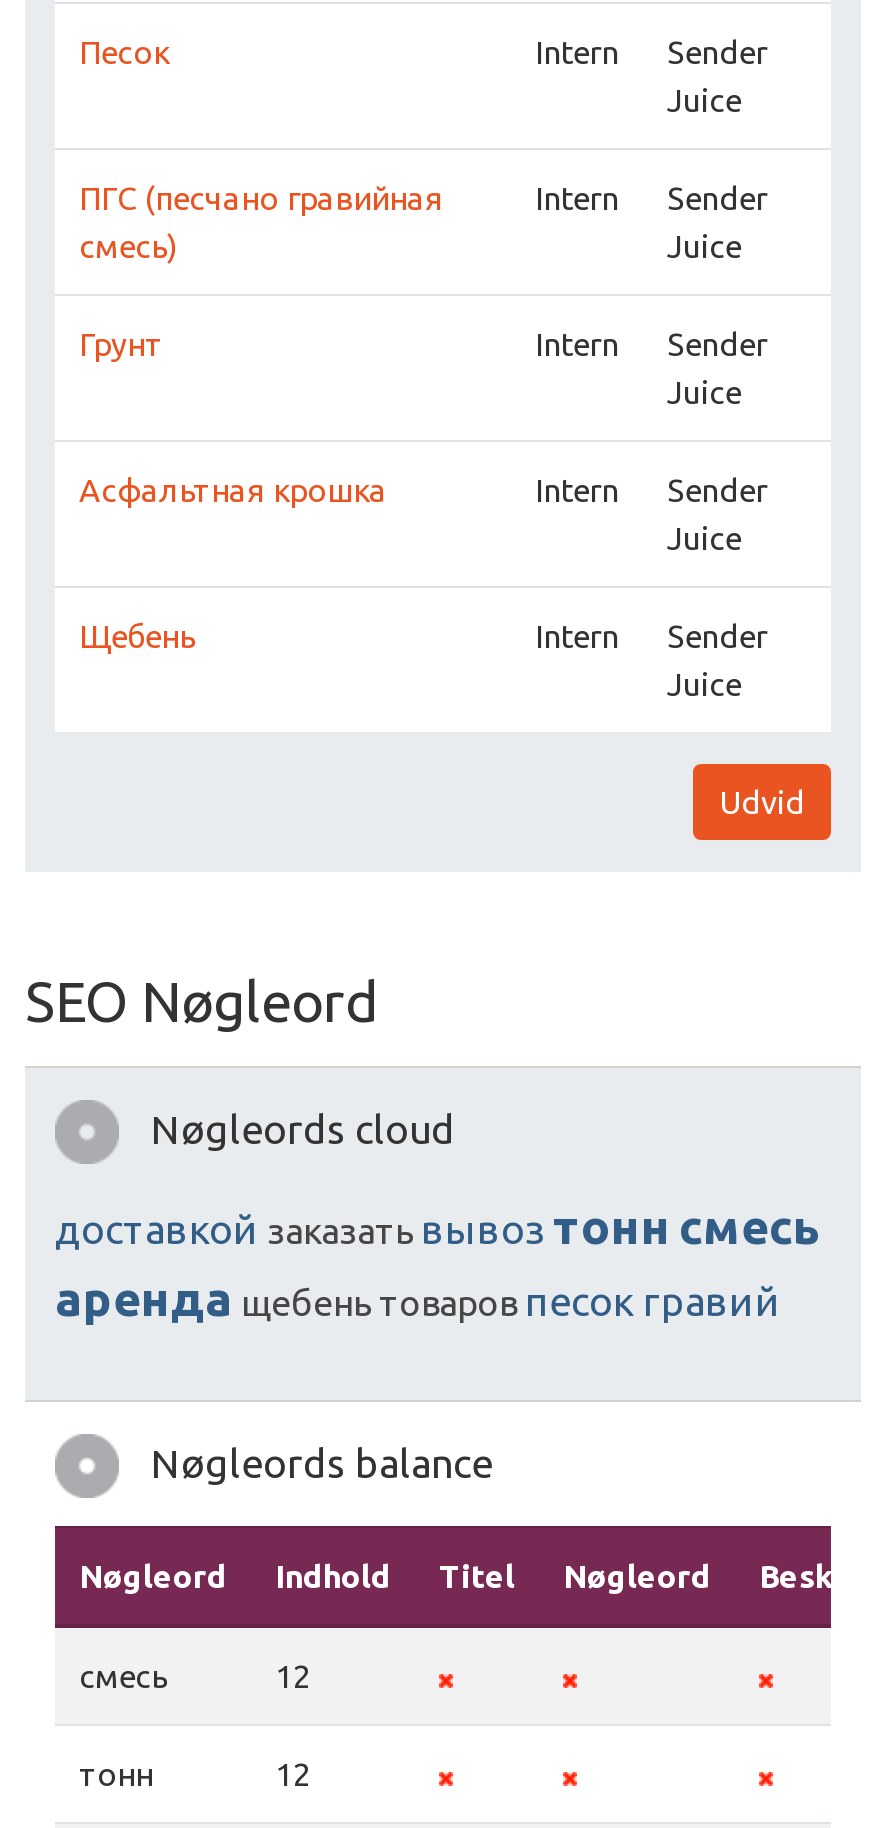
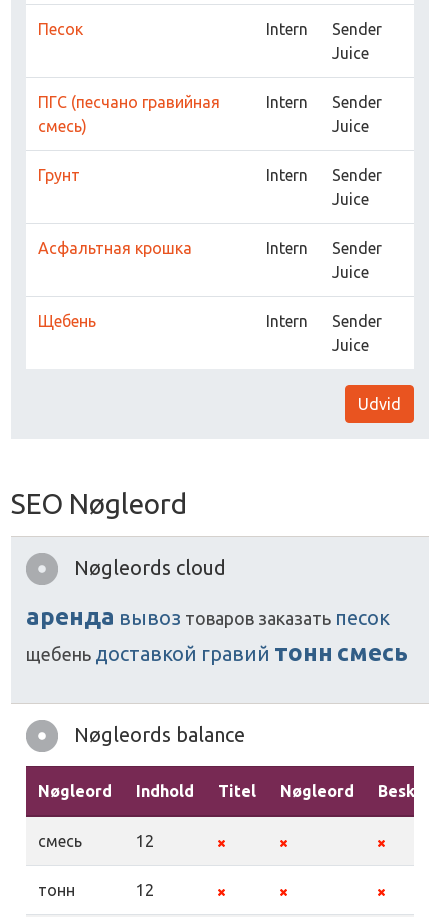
- доставкой заказать вывоз тонн смесь
- аренда щебень товаров песок гравий
+ аренда вывоз товаров заказать песок
+ щебень доставкой гравий тонн смесь
